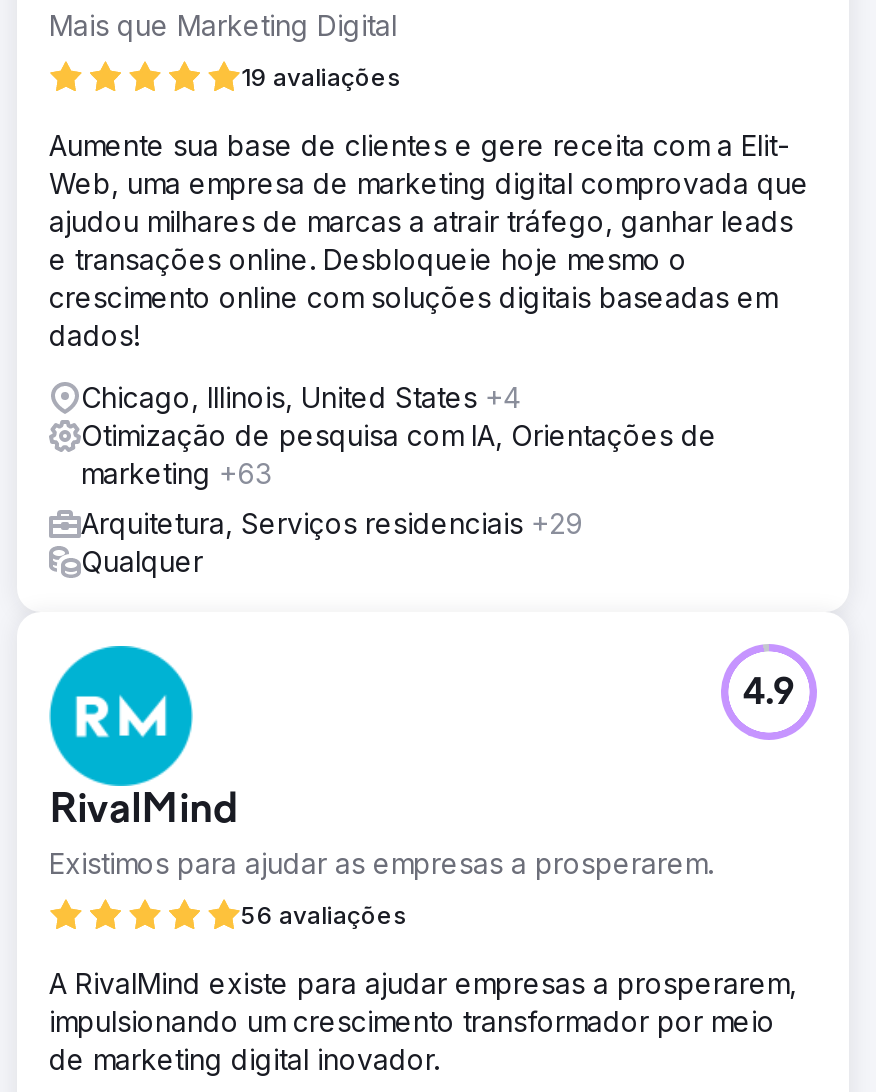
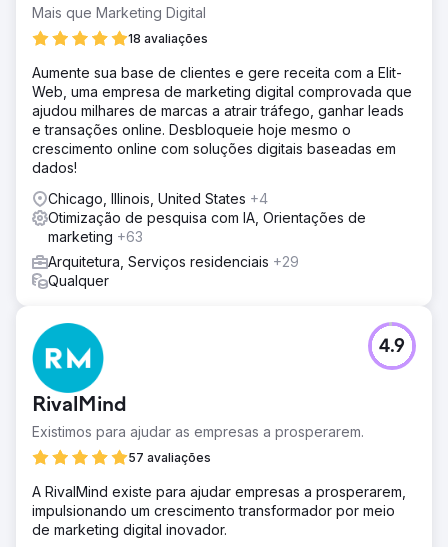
- 19 avaliações
+ 18 avaliações

- 56 avaliações
+ 57 avaliações
